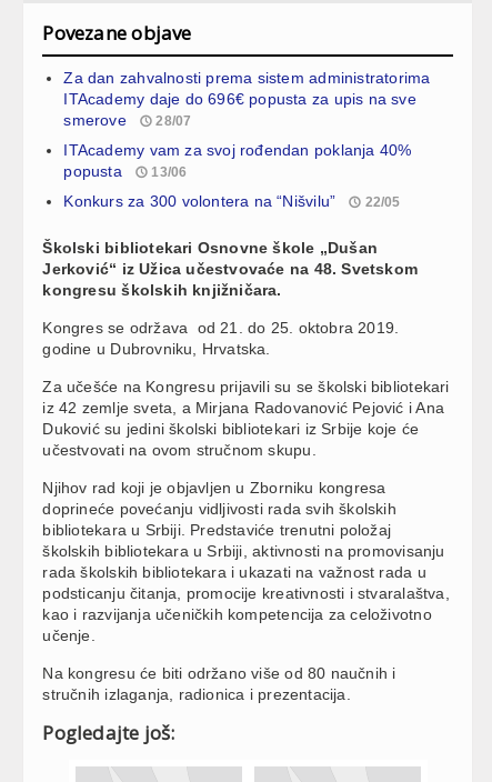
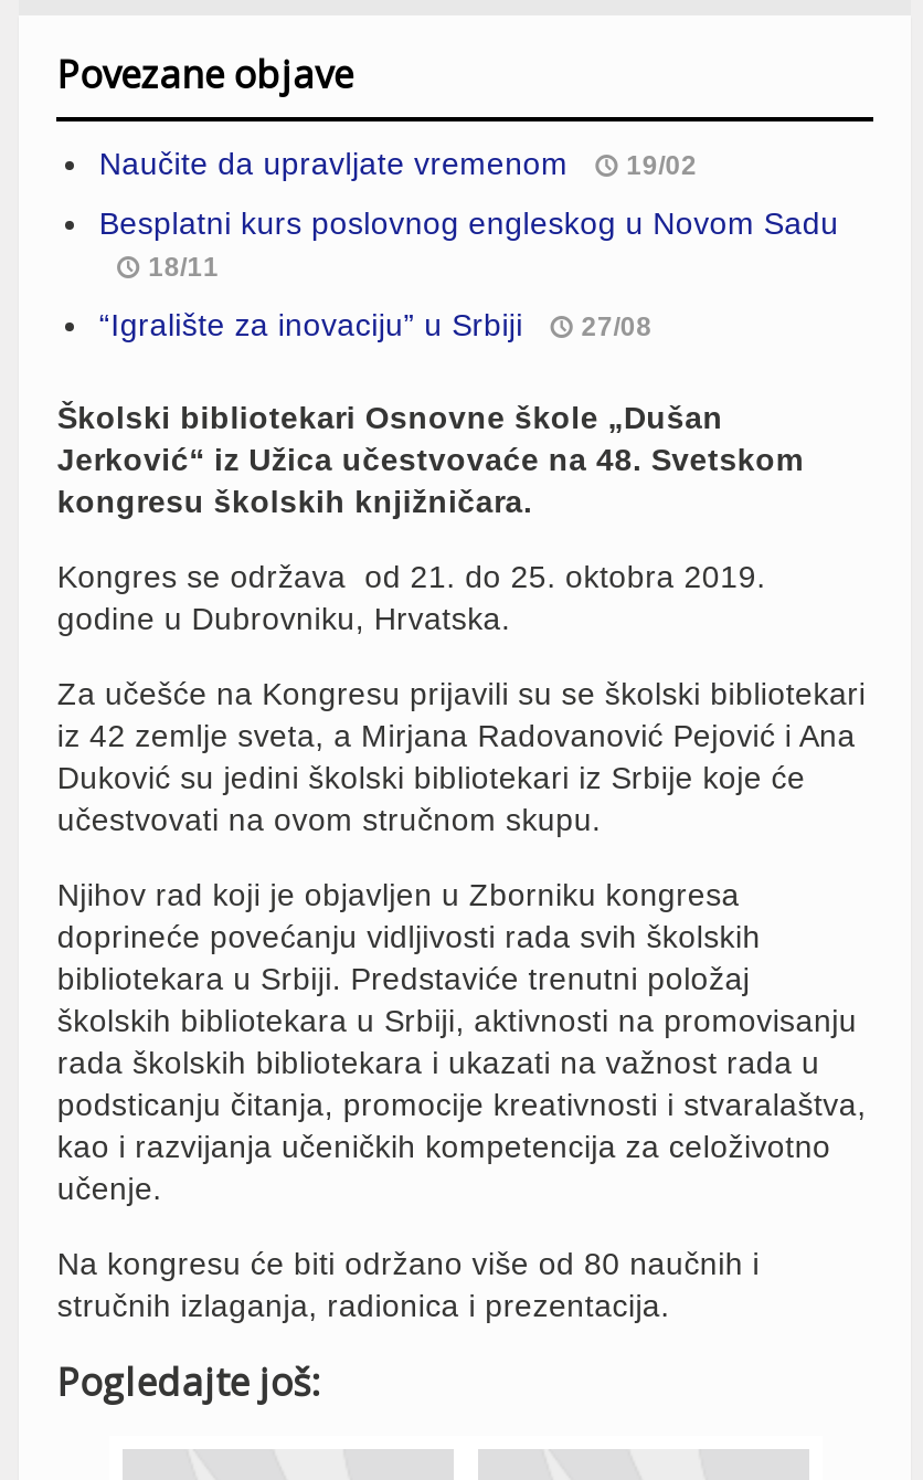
- Za dan zahvalnosti prema sistem administratorima
- ITAcademy daje do 696€ popusta za upis na sve
- smerove
- 28/07
+ Naučite da upravljate vremenom
+ 19/02

- ITAcademy vam za svoj rođendan poklanja 40%
- popusta
- 13/06
+ Besplatni kurs poslovnog engleskog u Novom Sadu
+ 18/11

- Konkurs za 300 volontera na “Nišvilu”
- 22/05
+ “Igralište za inovaciju” u Srbiji
+ 27/08
